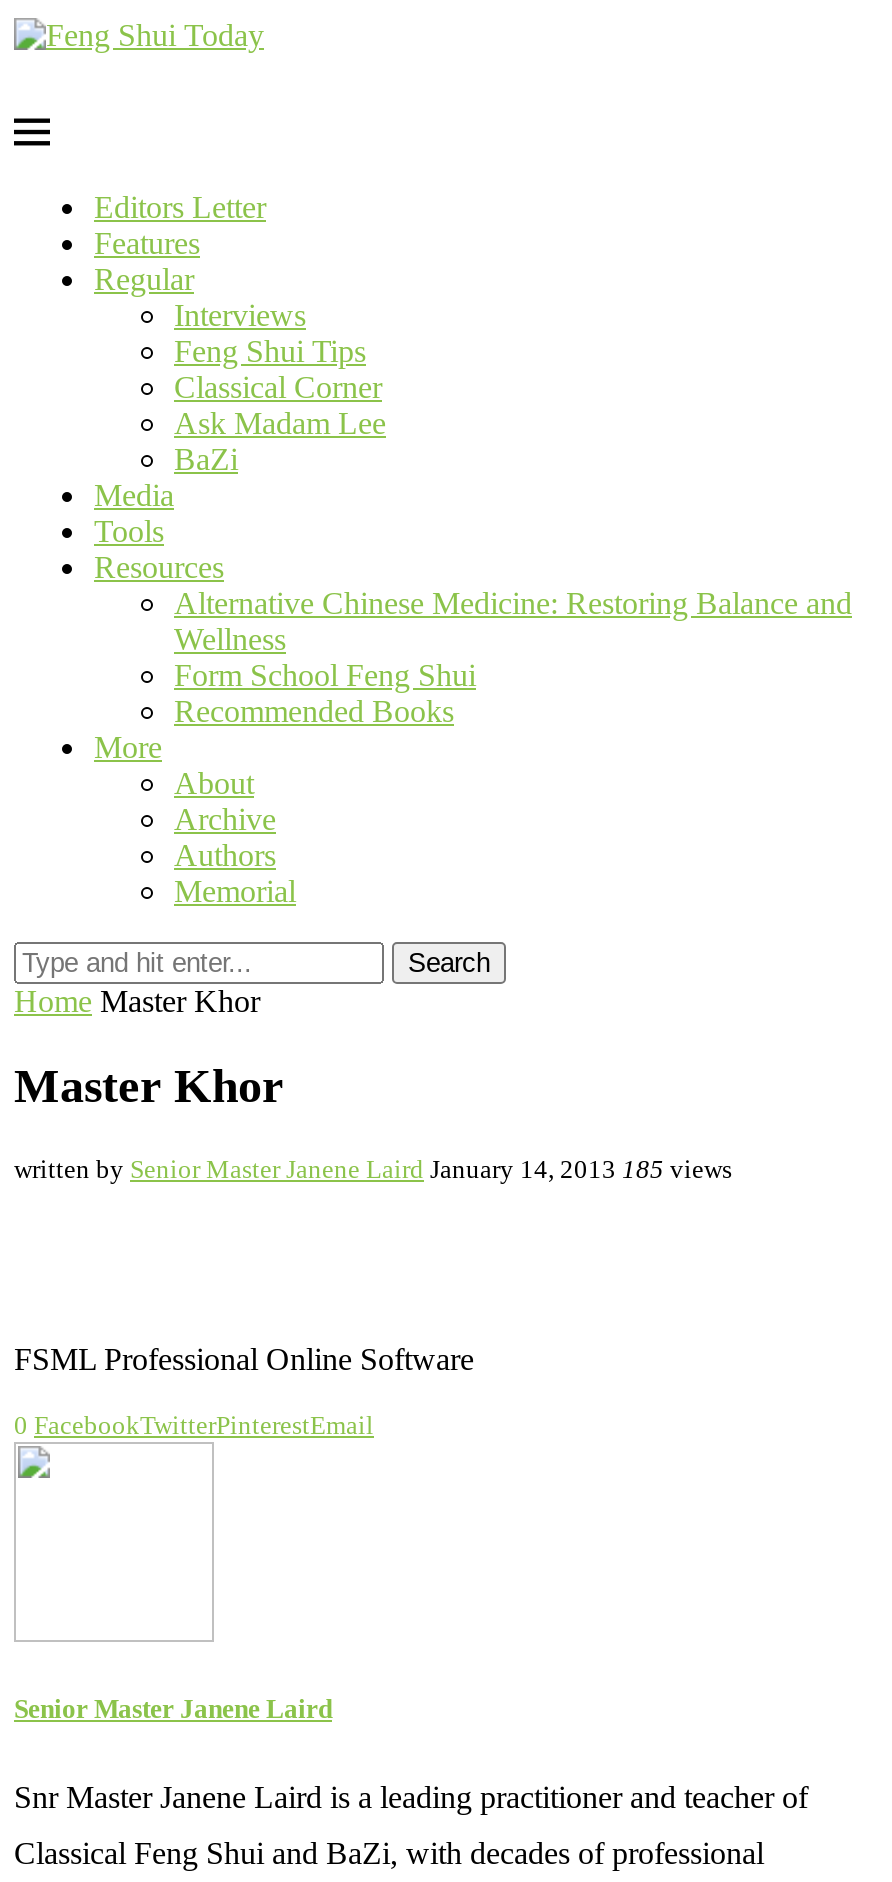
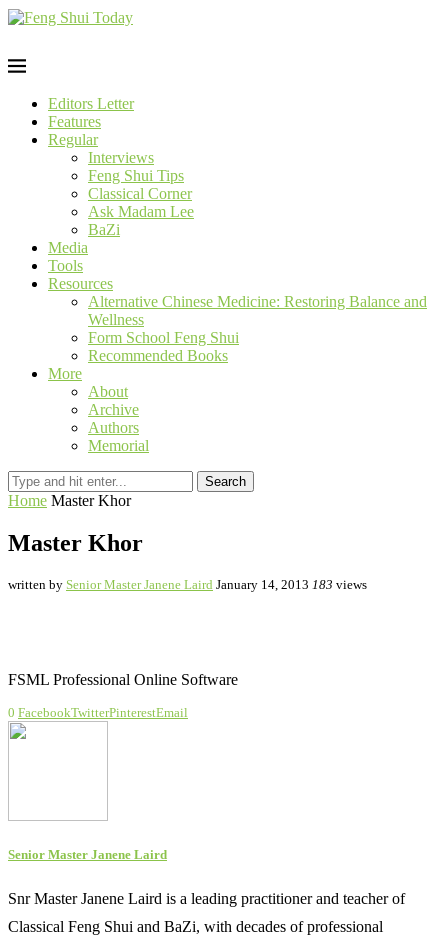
- written by Senior Master Janene Laird January 14, 2013 185 views
+ written by Senior Master Janene Laird January 14, 2013 183 views
